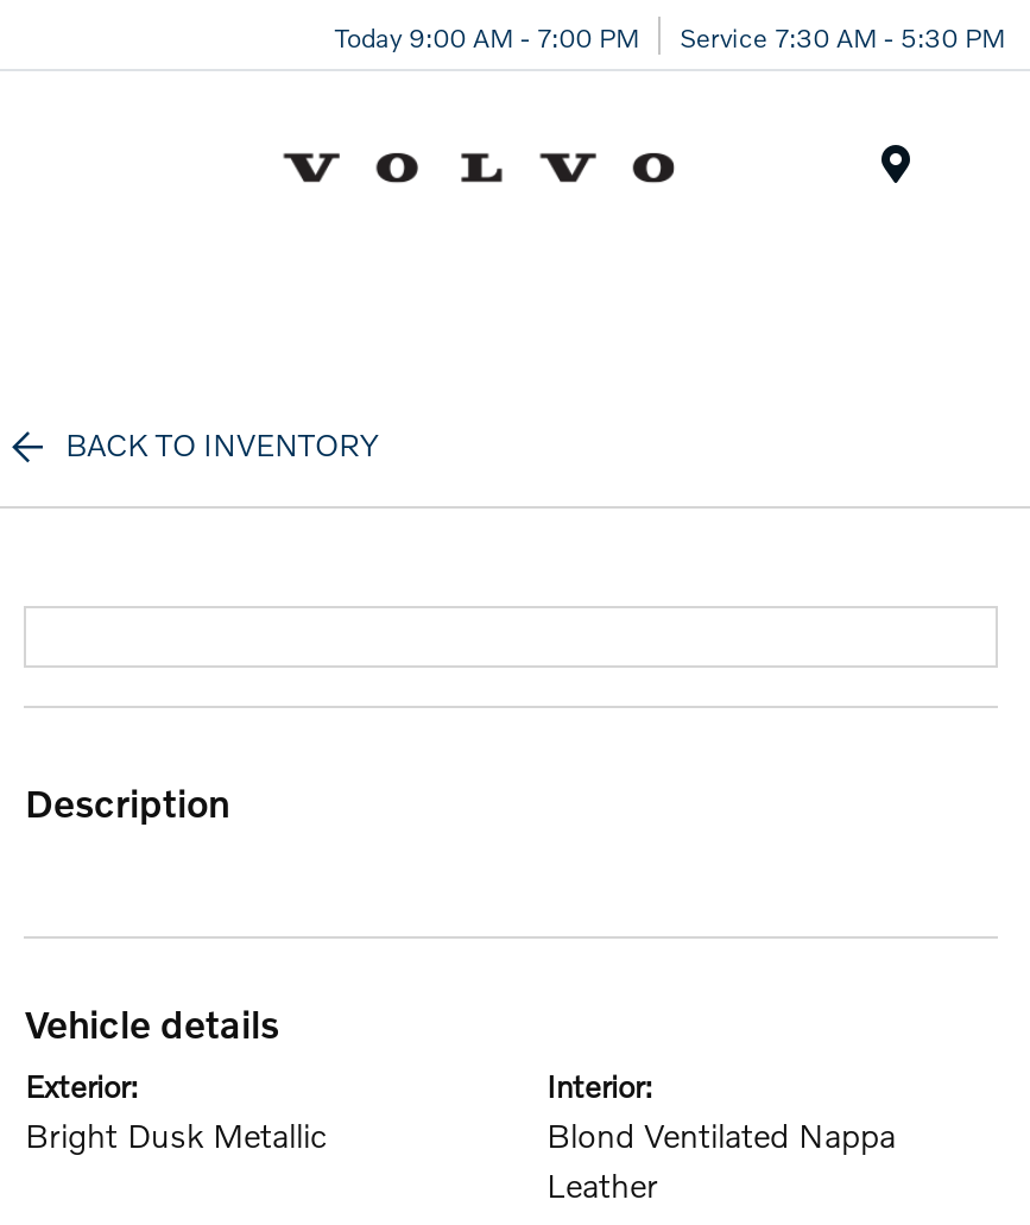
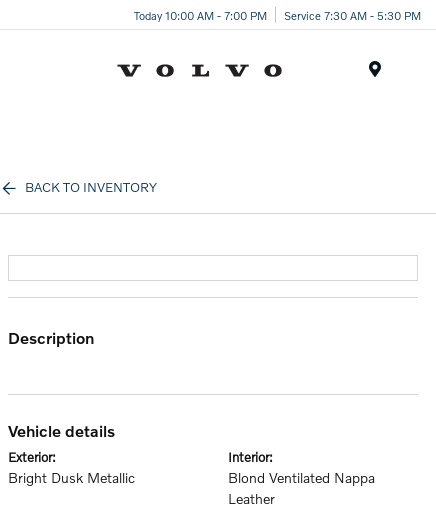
- Today 9:00 AM - 7:00 PM Service 7:30 AM - 5:30 PM
+ Today 10:00 AM - 7:00 PM Service 7:30 AM - 5:30 PM
